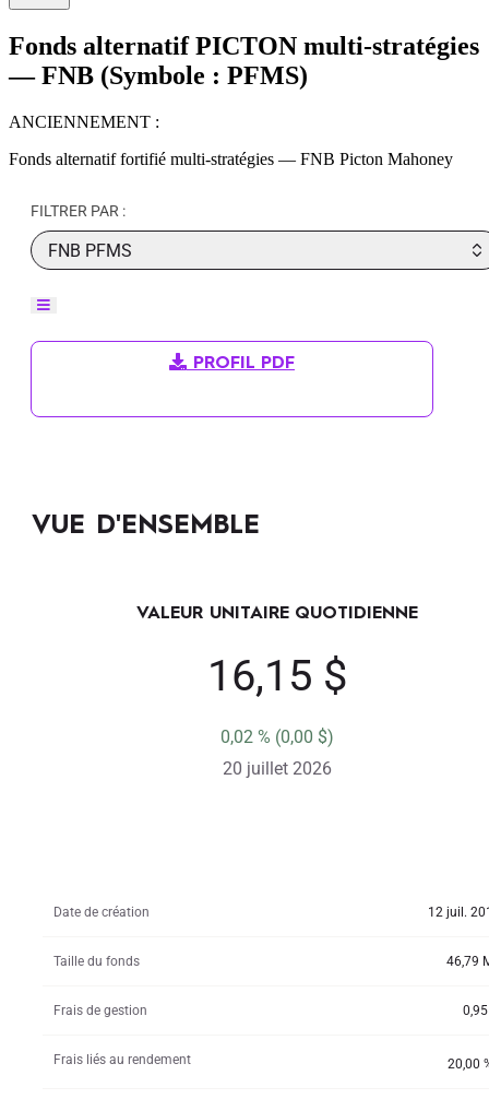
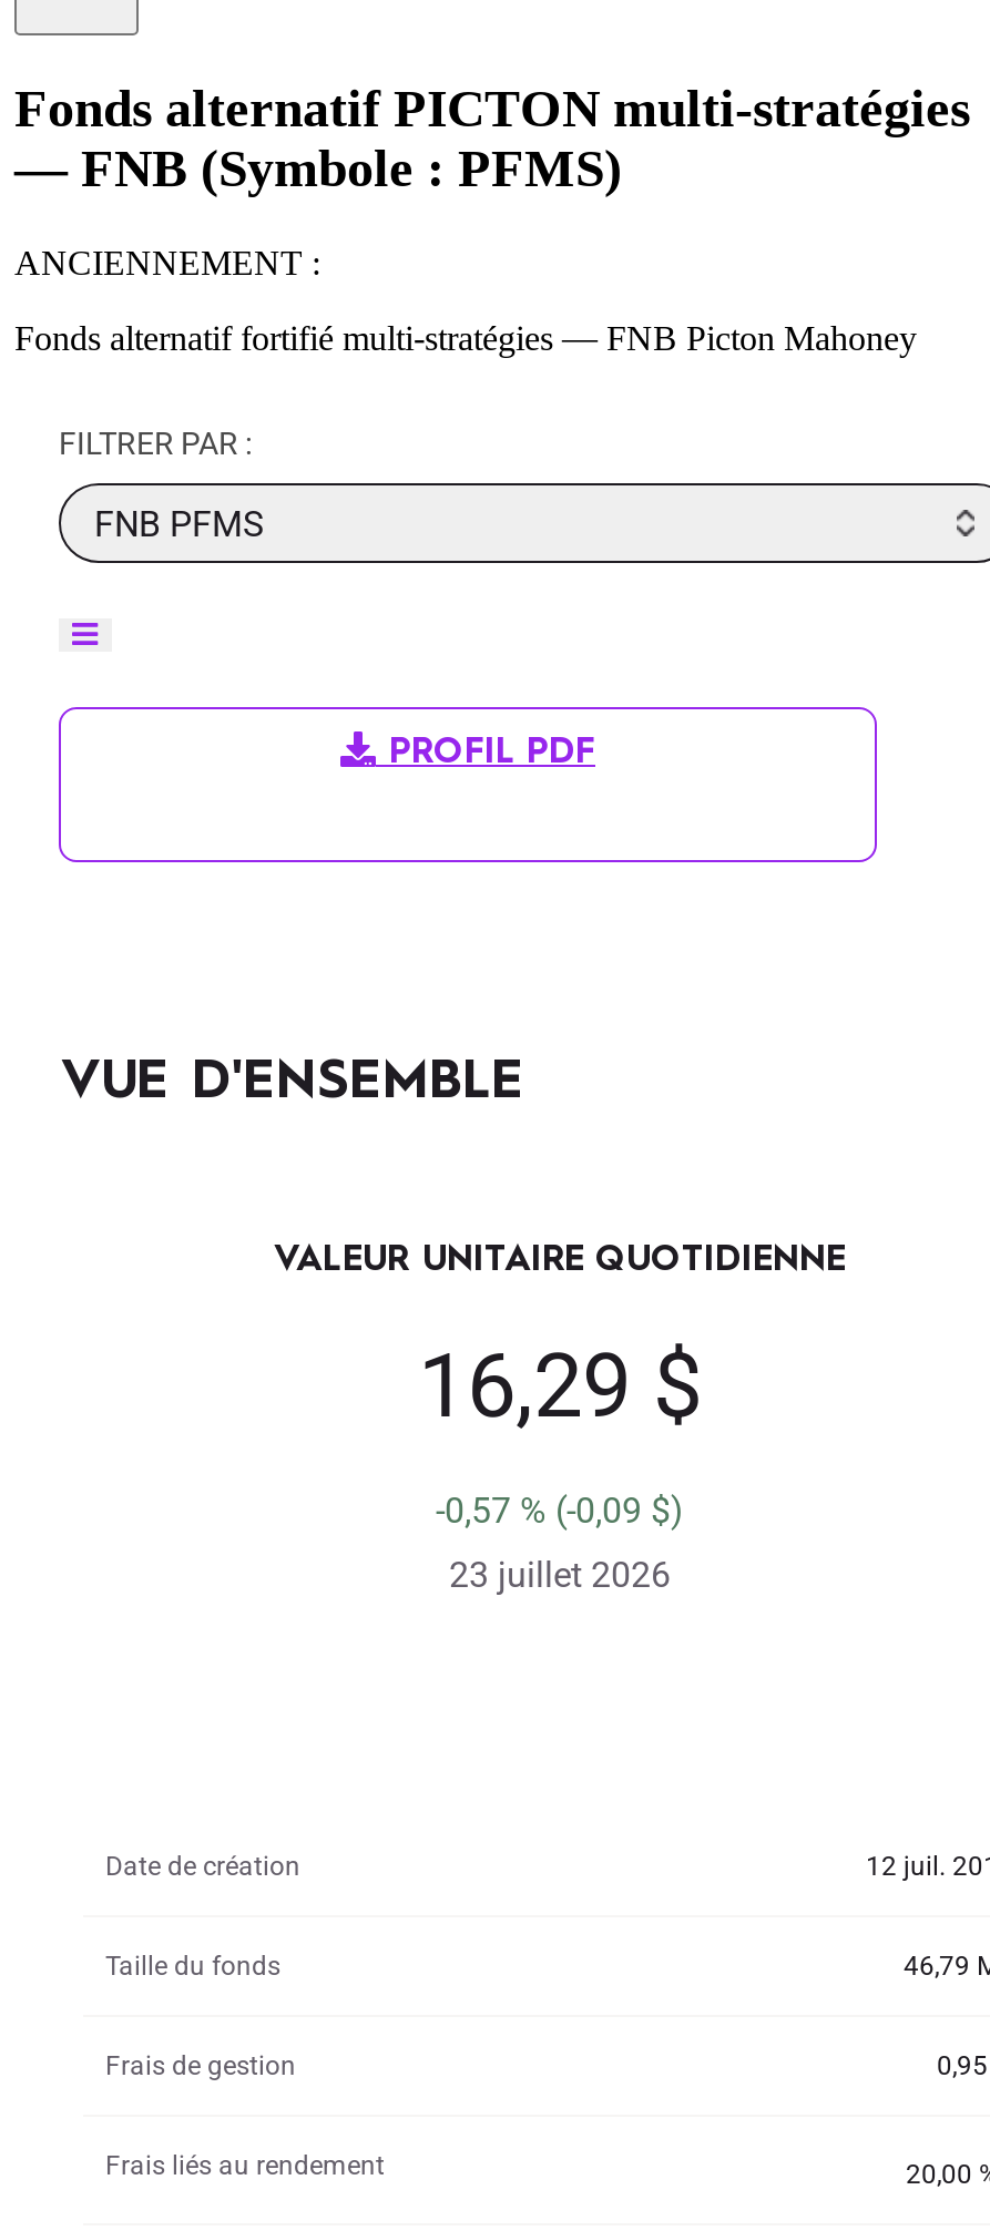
- 16,15 $
+ 16,29 $

- 0,02 % (0,00 $)
+ -0,57 % (-0,09 $)

- 20 juillet 2026
+ 23 juillet 2026
